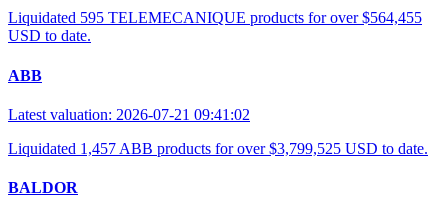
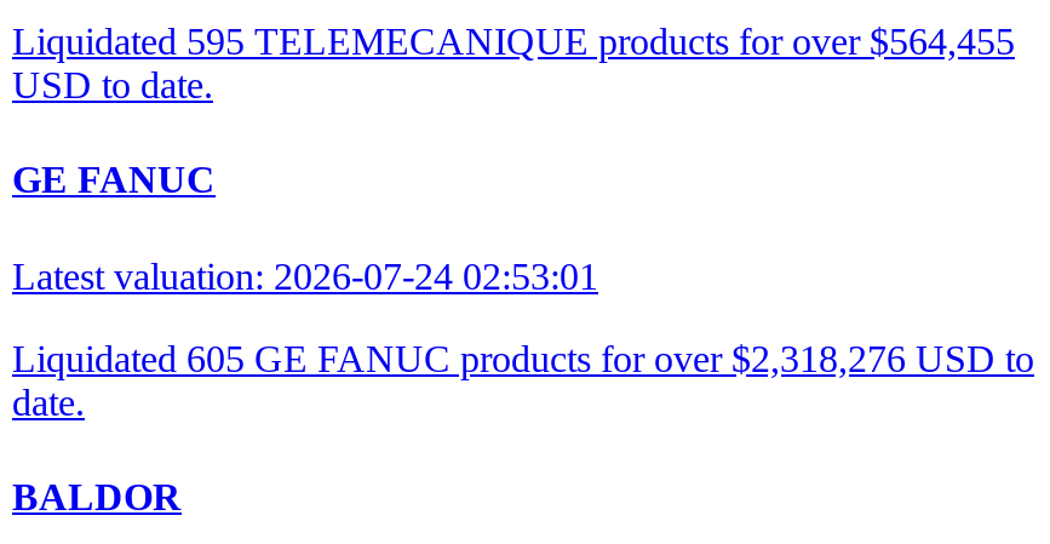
- ABB
+ GE FANUC

- Latest valuation: 2026-07-21 09:41:02
+ Latest valuation: 2026-07-24 02:53:01

- Liquidated 1,457 ABB products for over $3,799,525 USD to date.
+ Liquidated 605 GE FANUC products for over $2,318,276 USD to
+ date.
